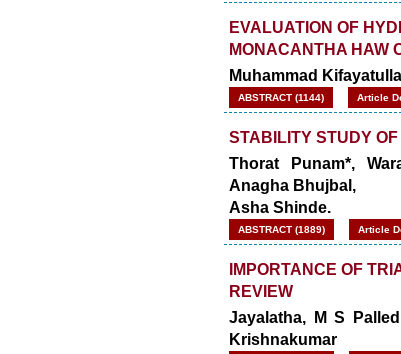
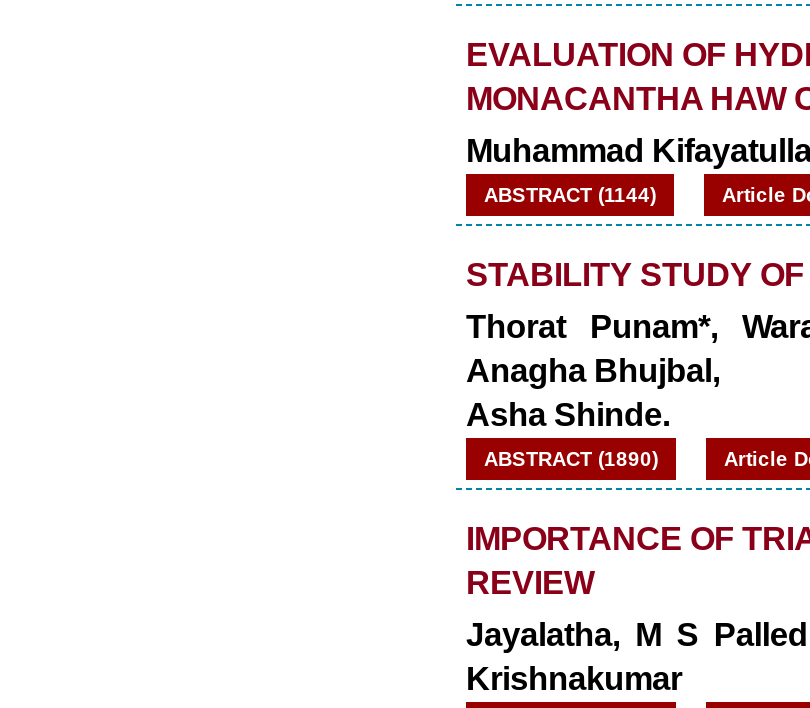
- ABSTRACT (1889)
+ ABSTRACT (1890)
